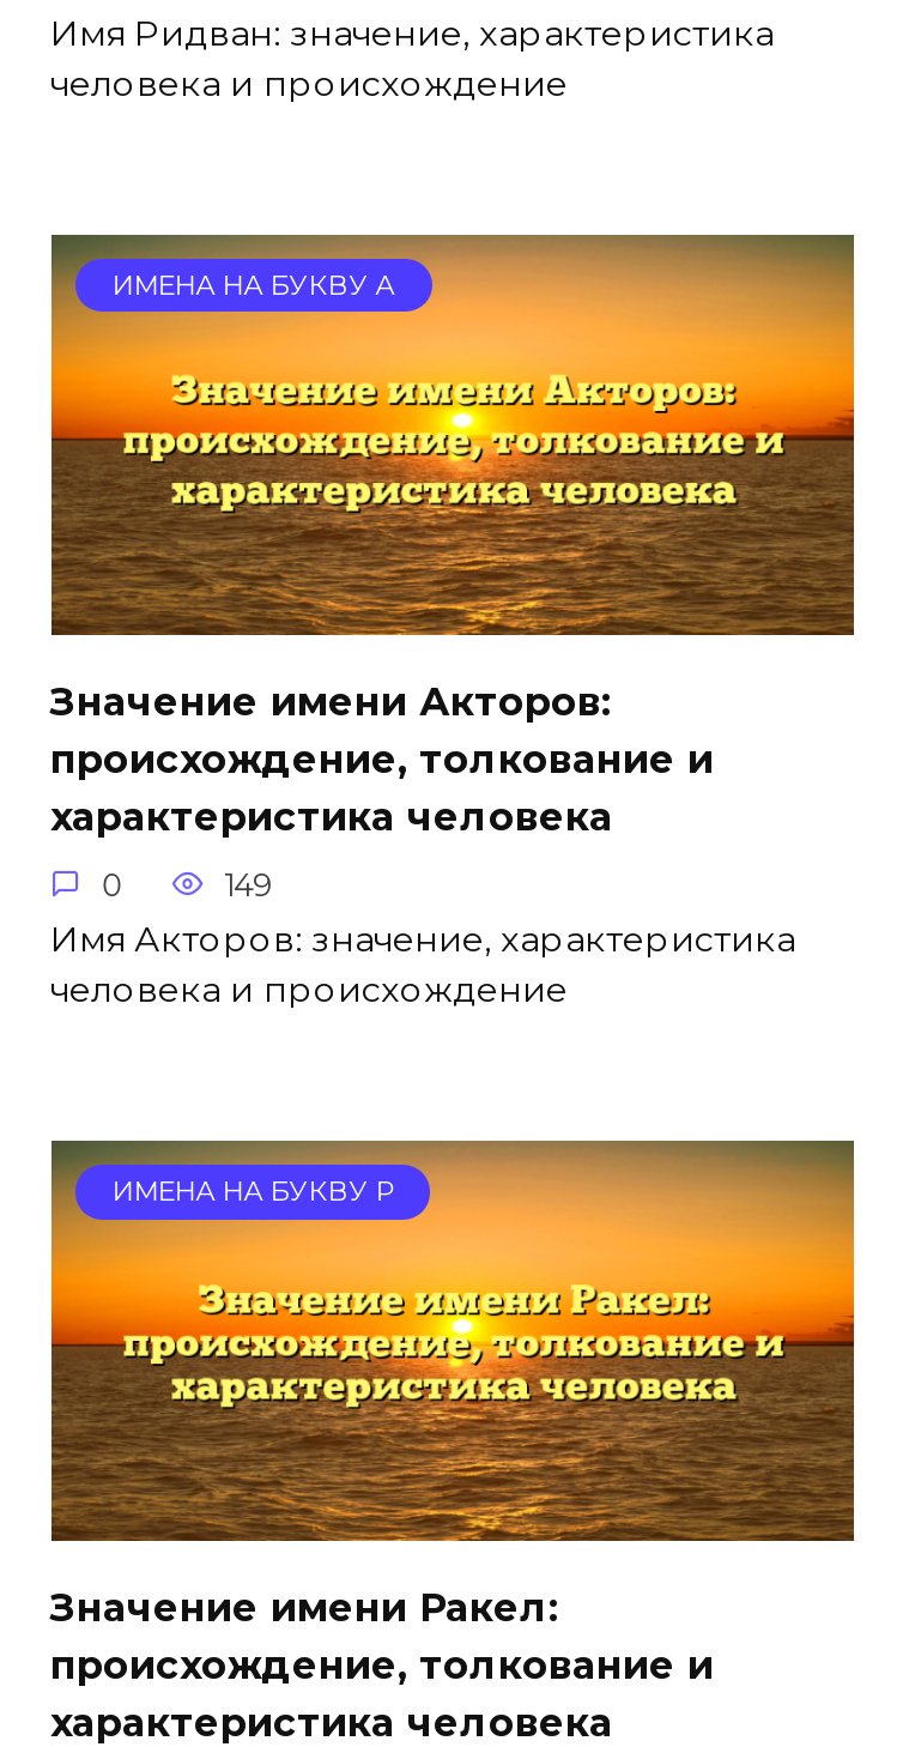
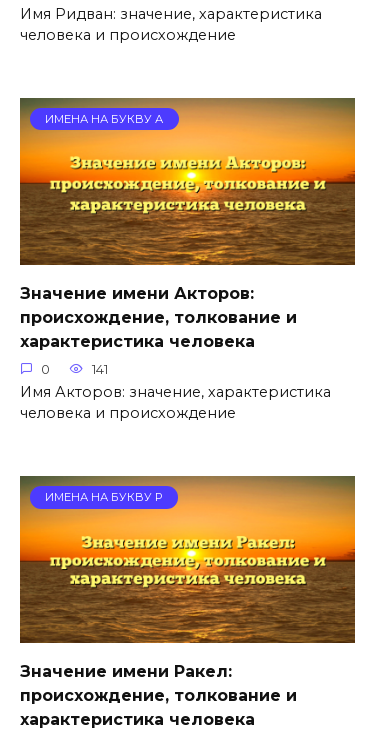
- 149
+ 141
